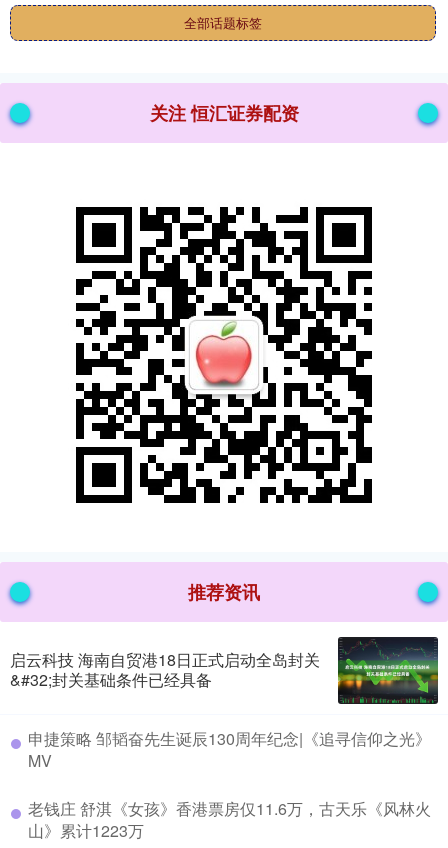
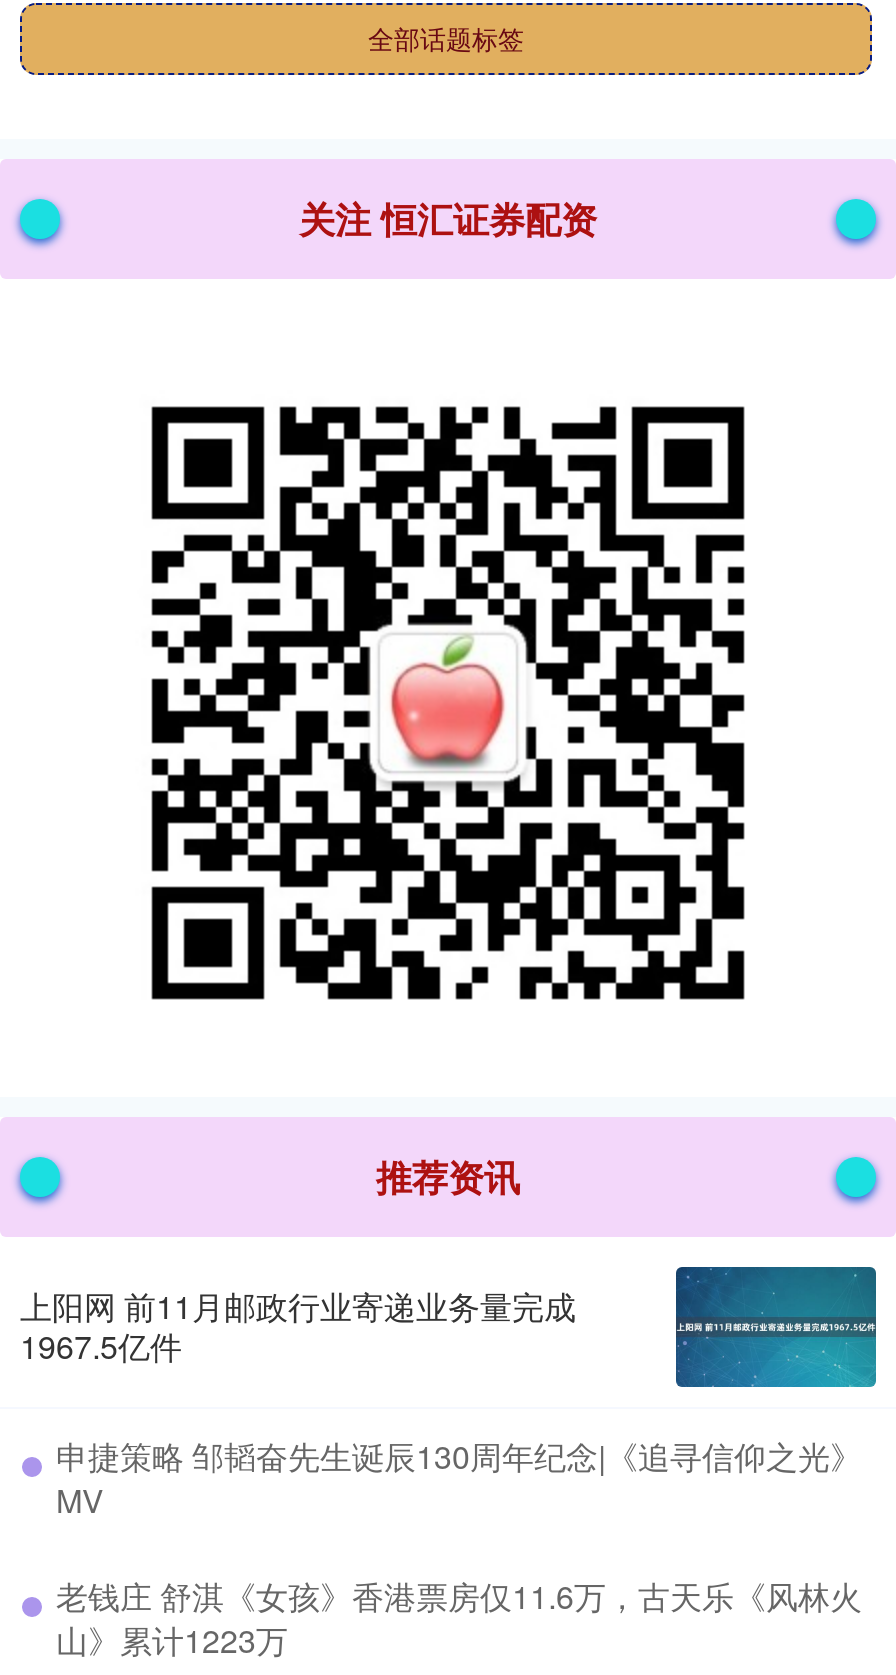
- [image]
+ [image]

- 启云科技 海南自贸港18日正式启动全岛封关
- &#32;封关基础条件已经具备
+ 上阳网 前11月邮政行业寄递业务量完成
+ 1967.5亿件
